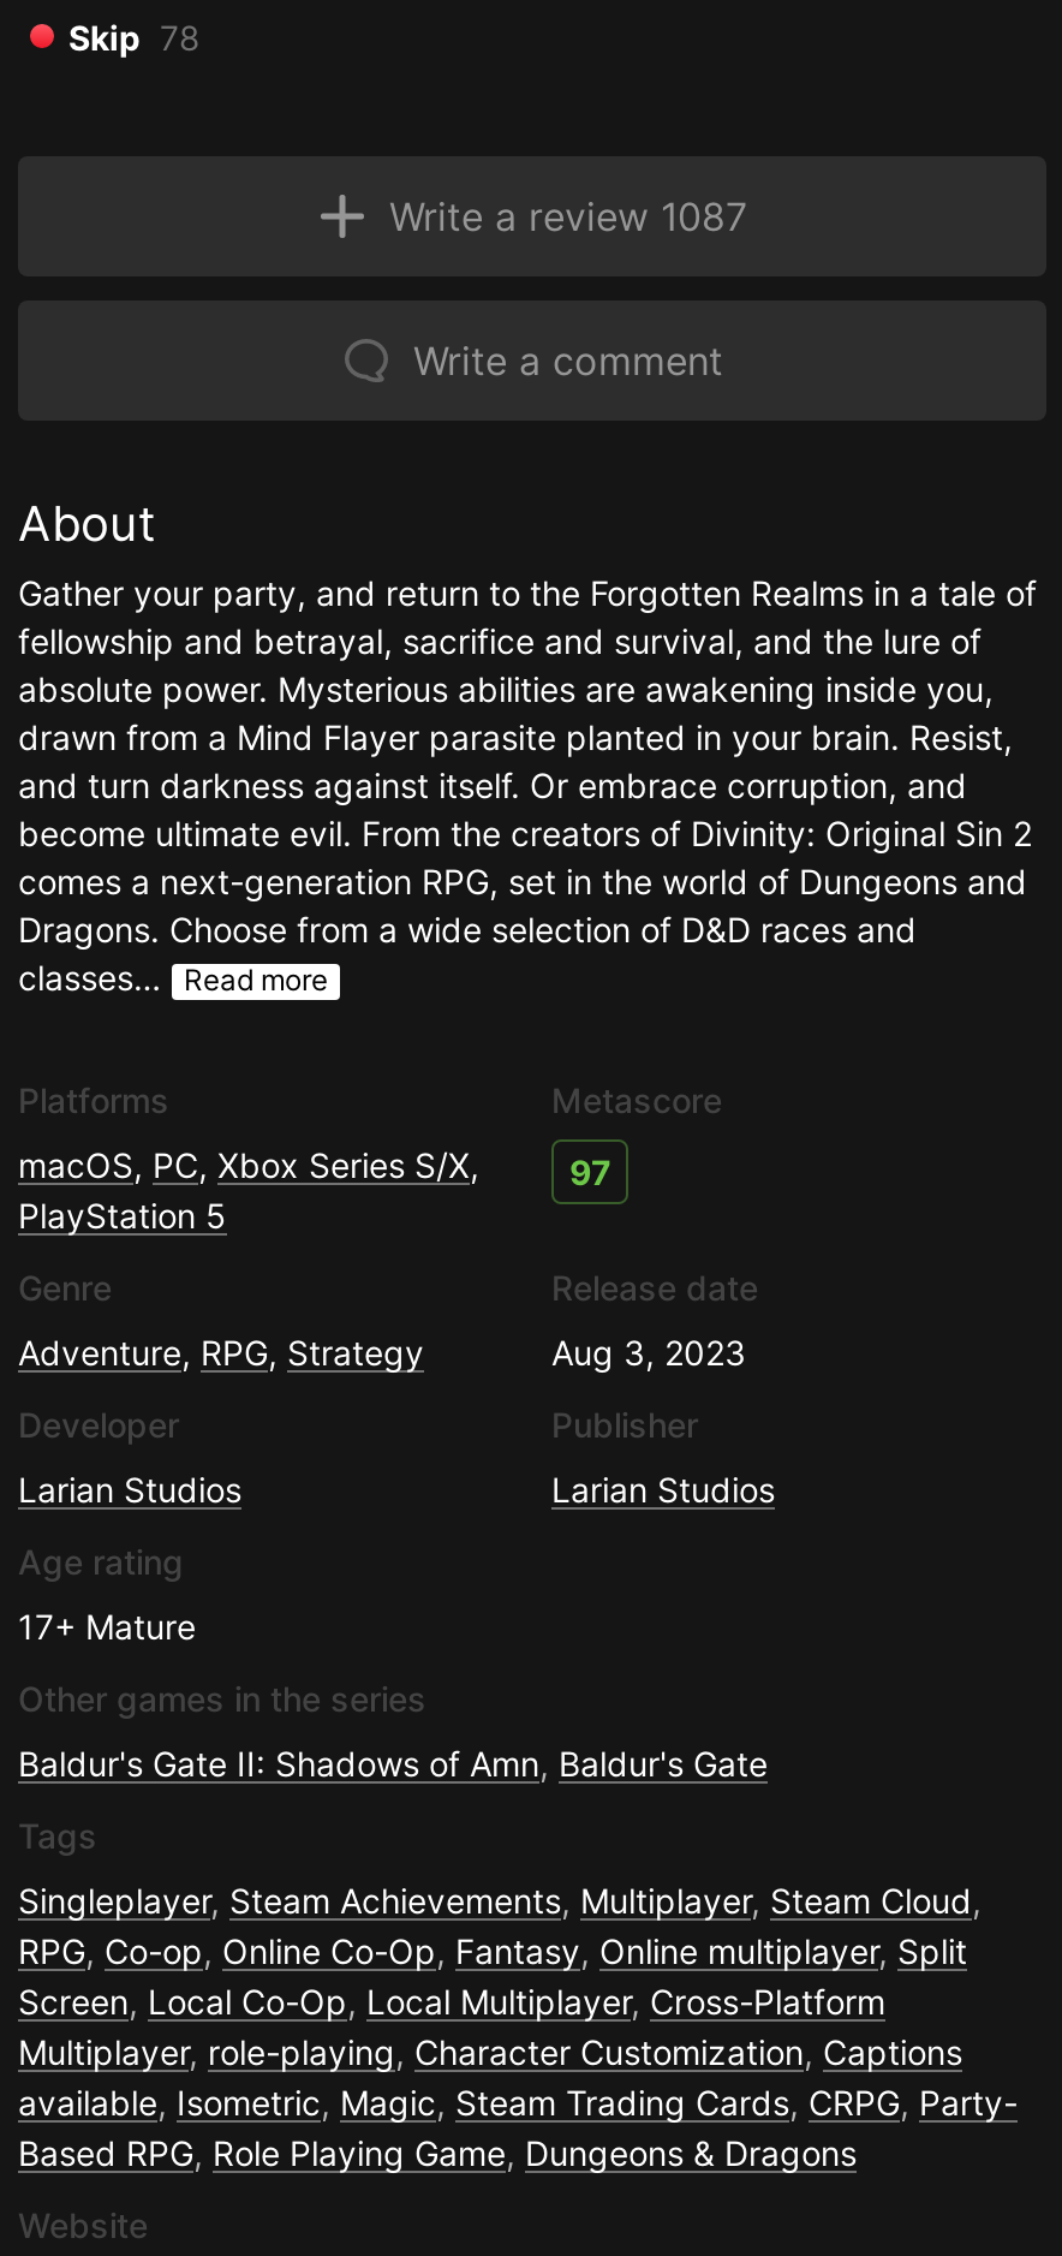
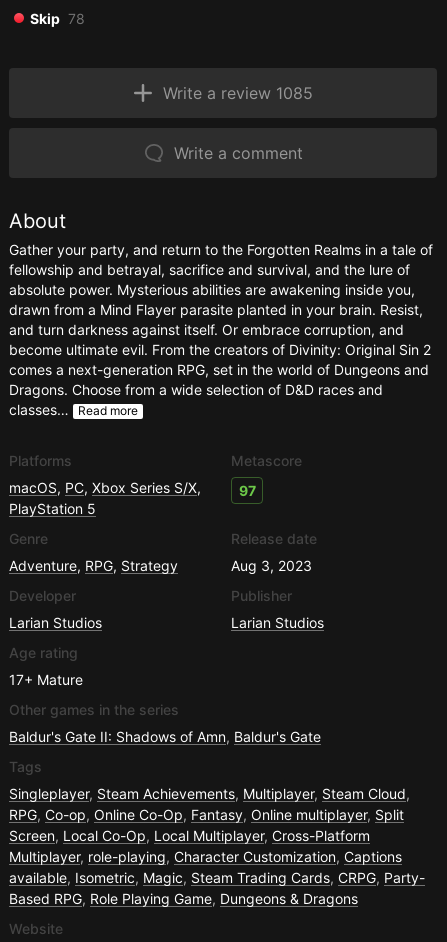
- Write a review 1087
+ Write a review 1085
